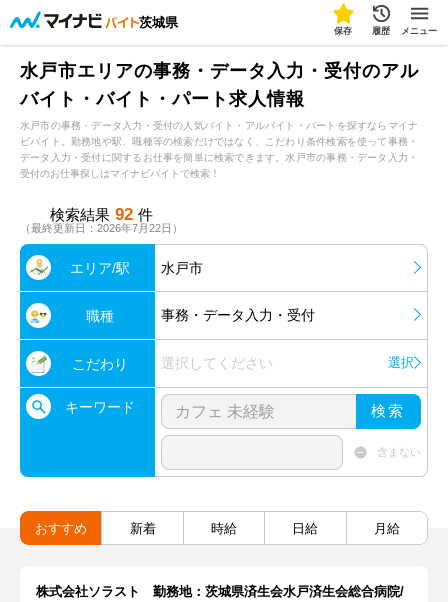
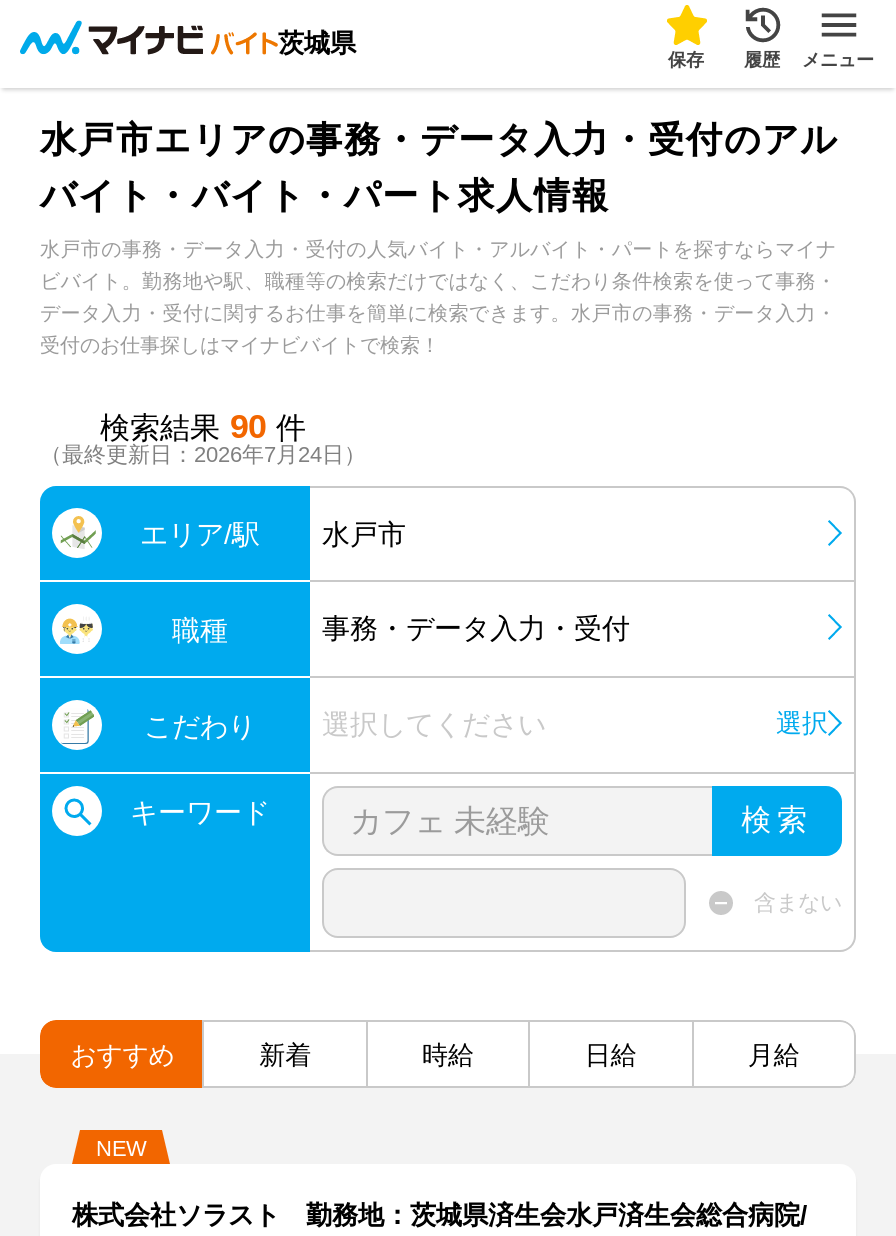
- 検索結果 92 件
+ 検索結果 90 件

- （最終更新日：2026年7月22日）
+ （最終更新日：2026年7月24日）

+ NEW
